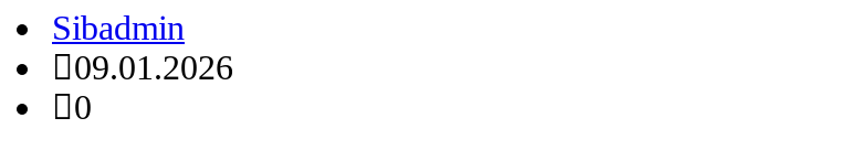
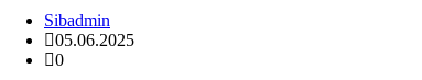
- 09.01.2026
+ 05.06.2025
